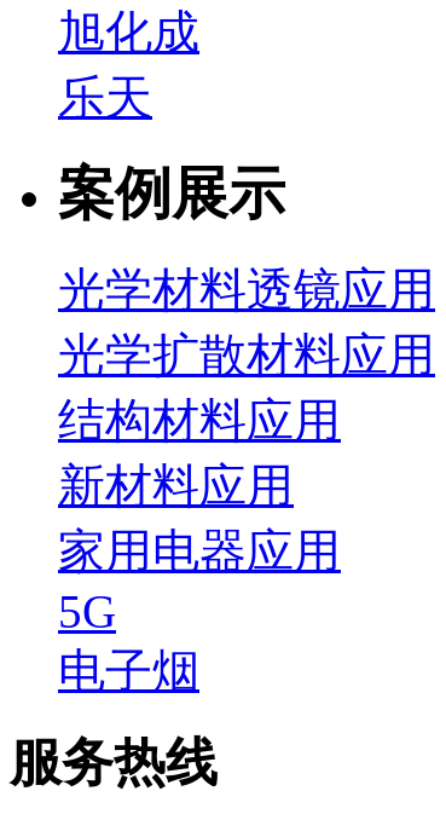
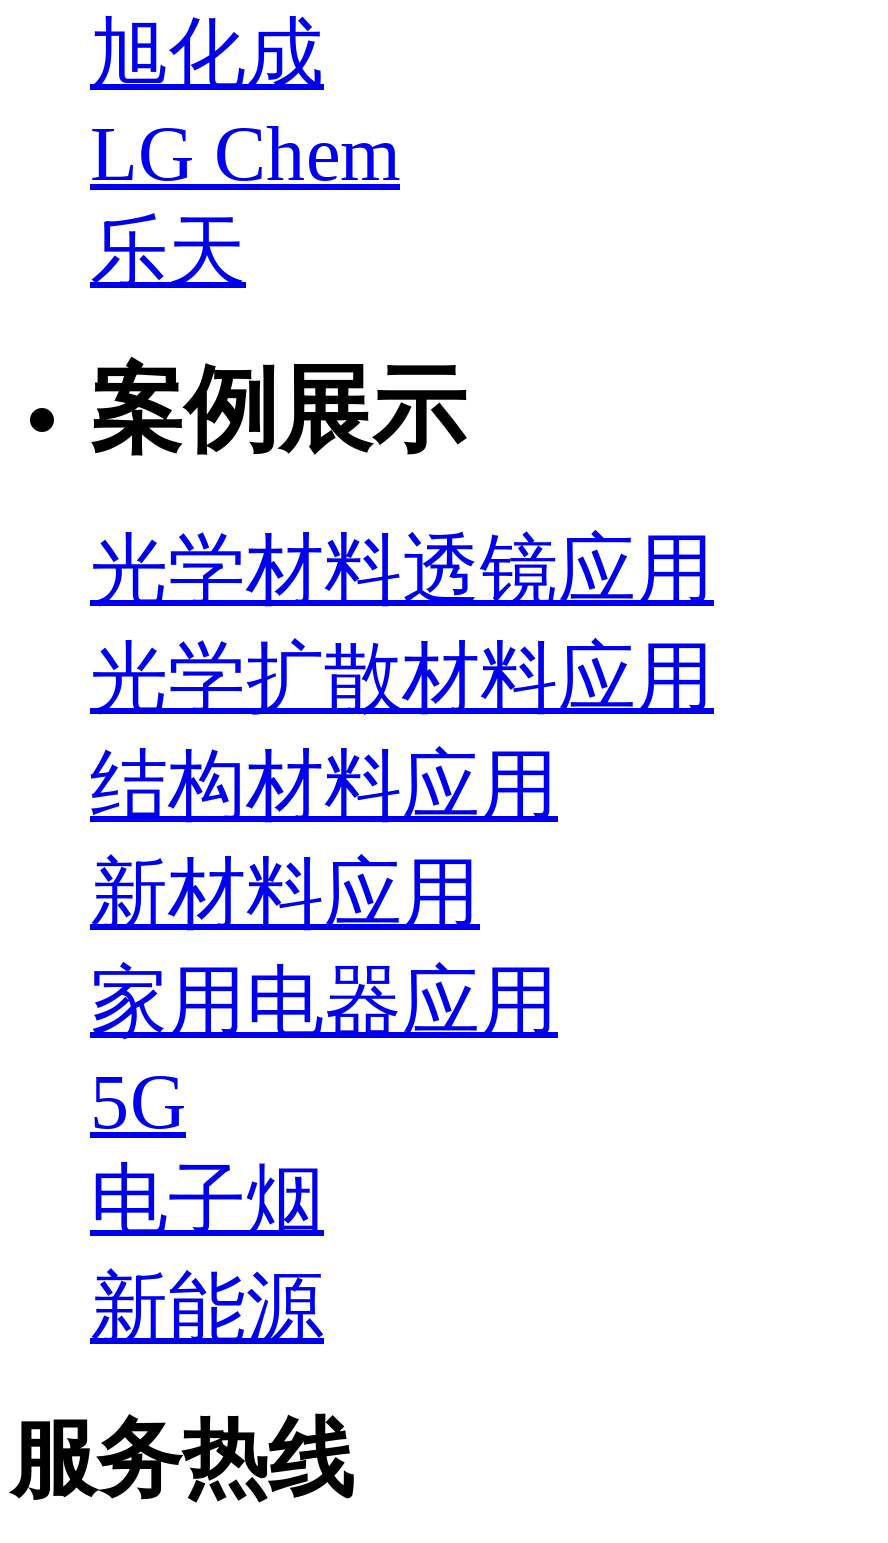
+ LG Chem

+ 新能源
